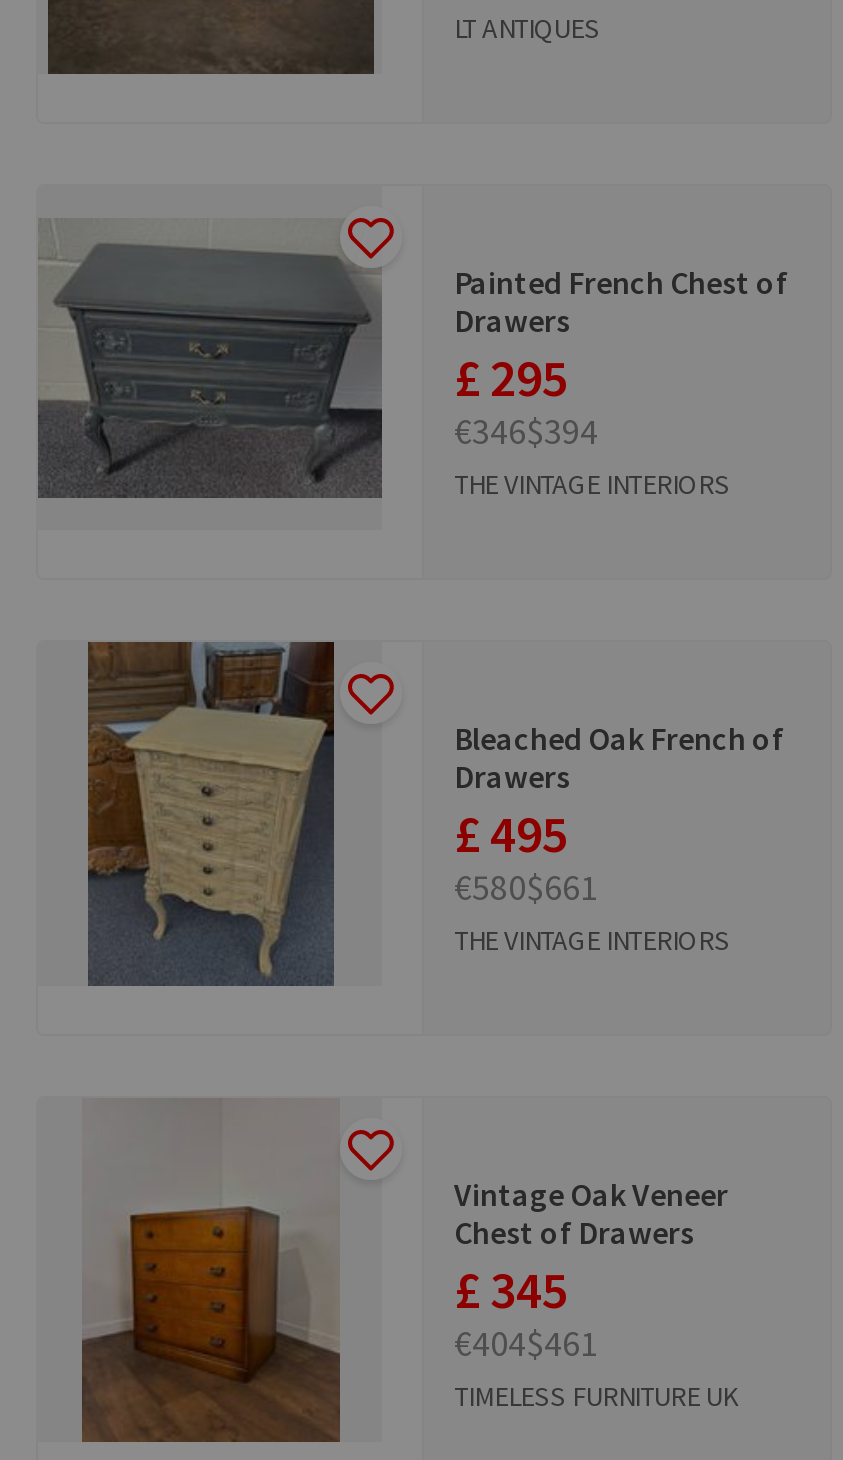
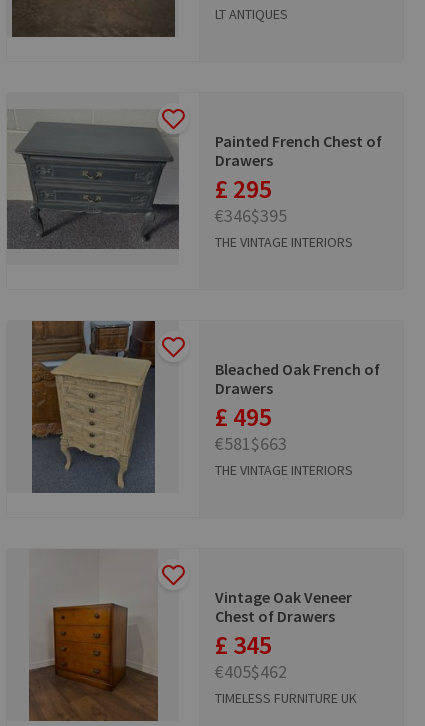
- €346$394
+ €346$395

- €580$661
+ €581$663

- €404$461
+ €405$462
